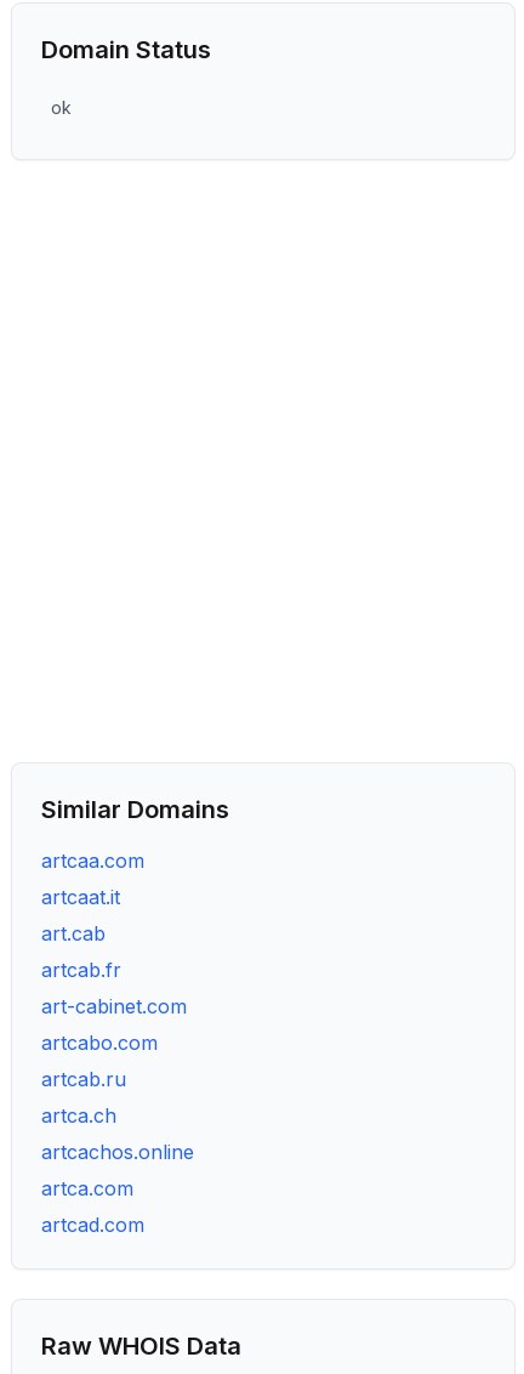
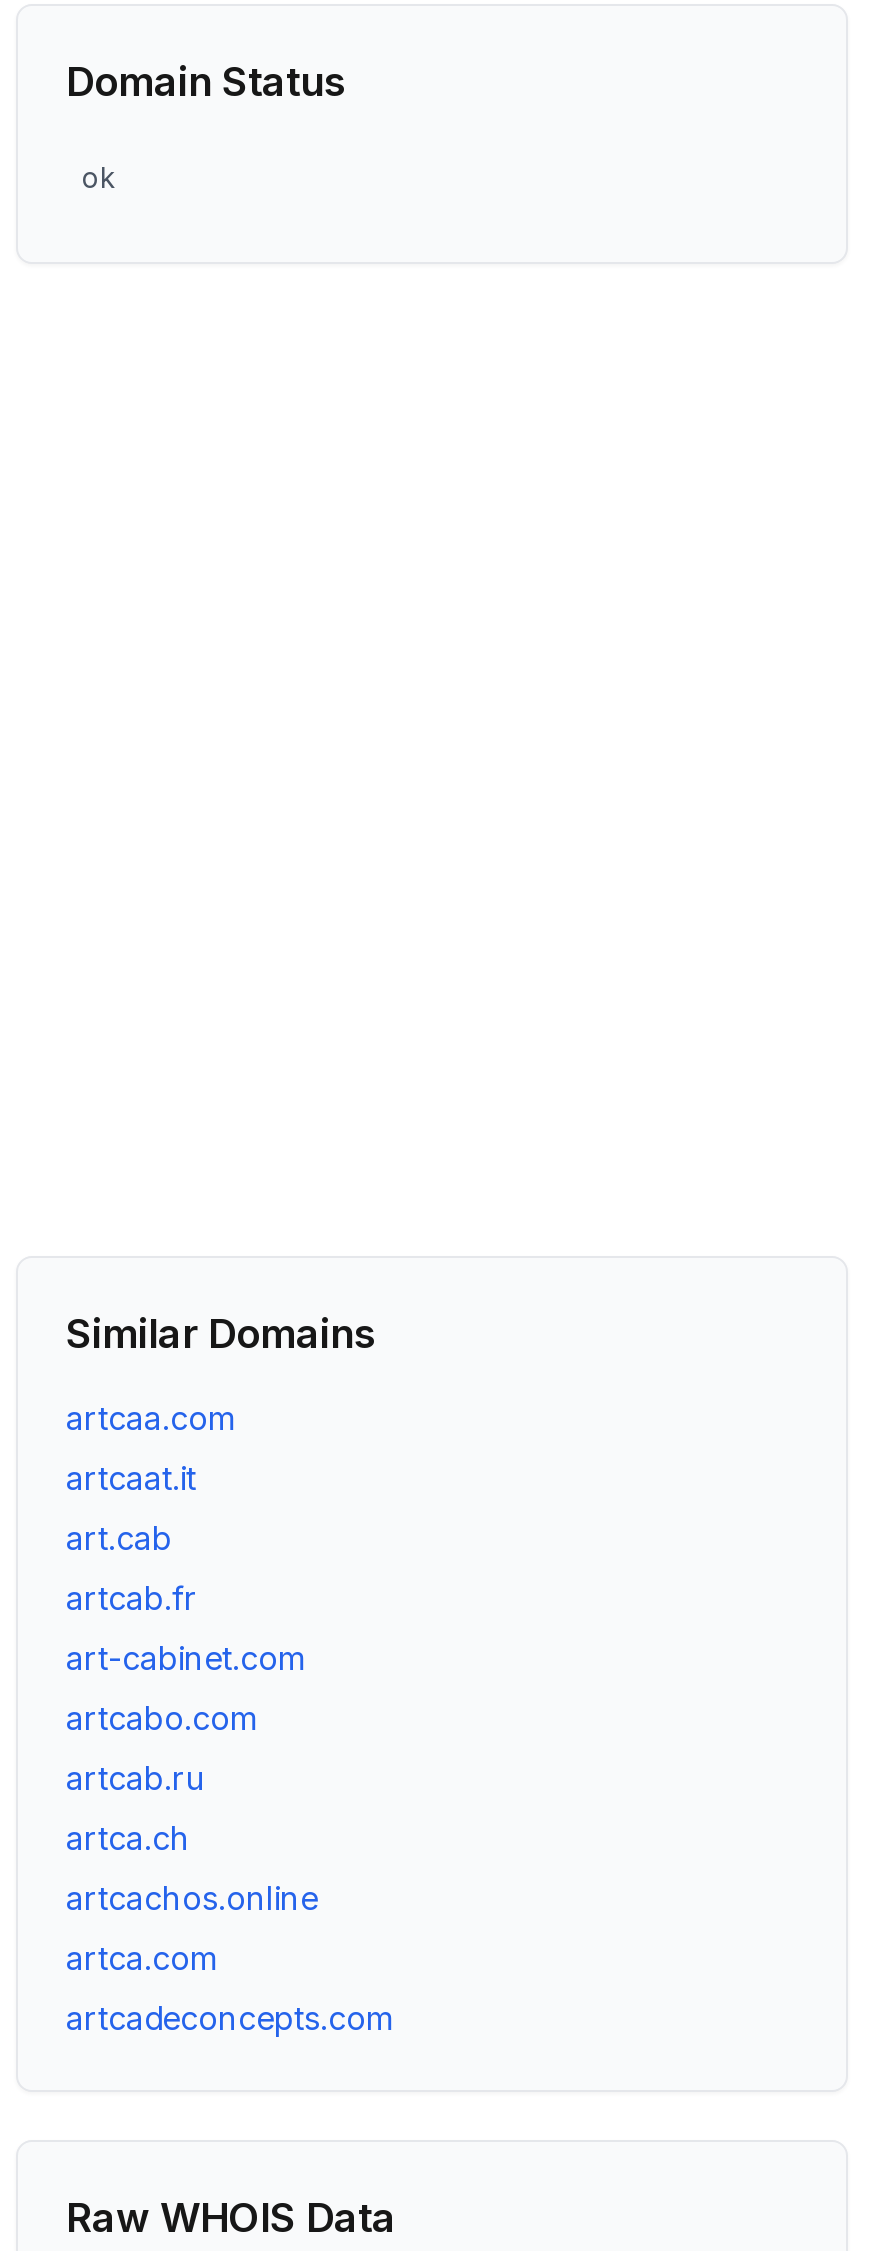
- artcad.com
+ artcadeconcepts.com
